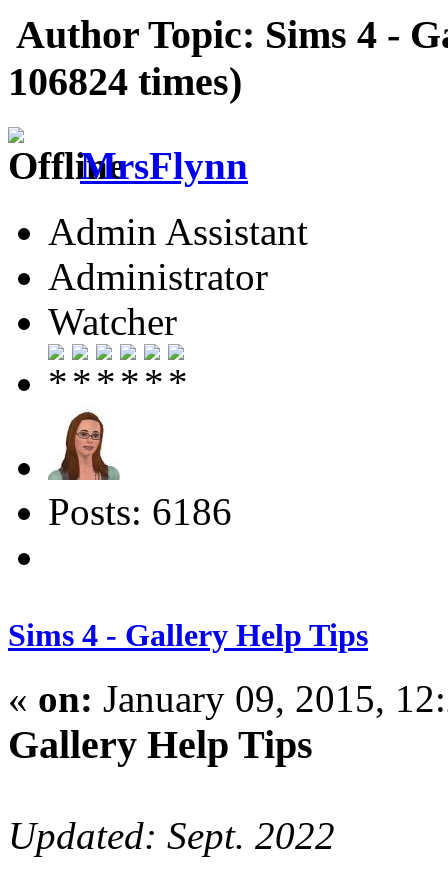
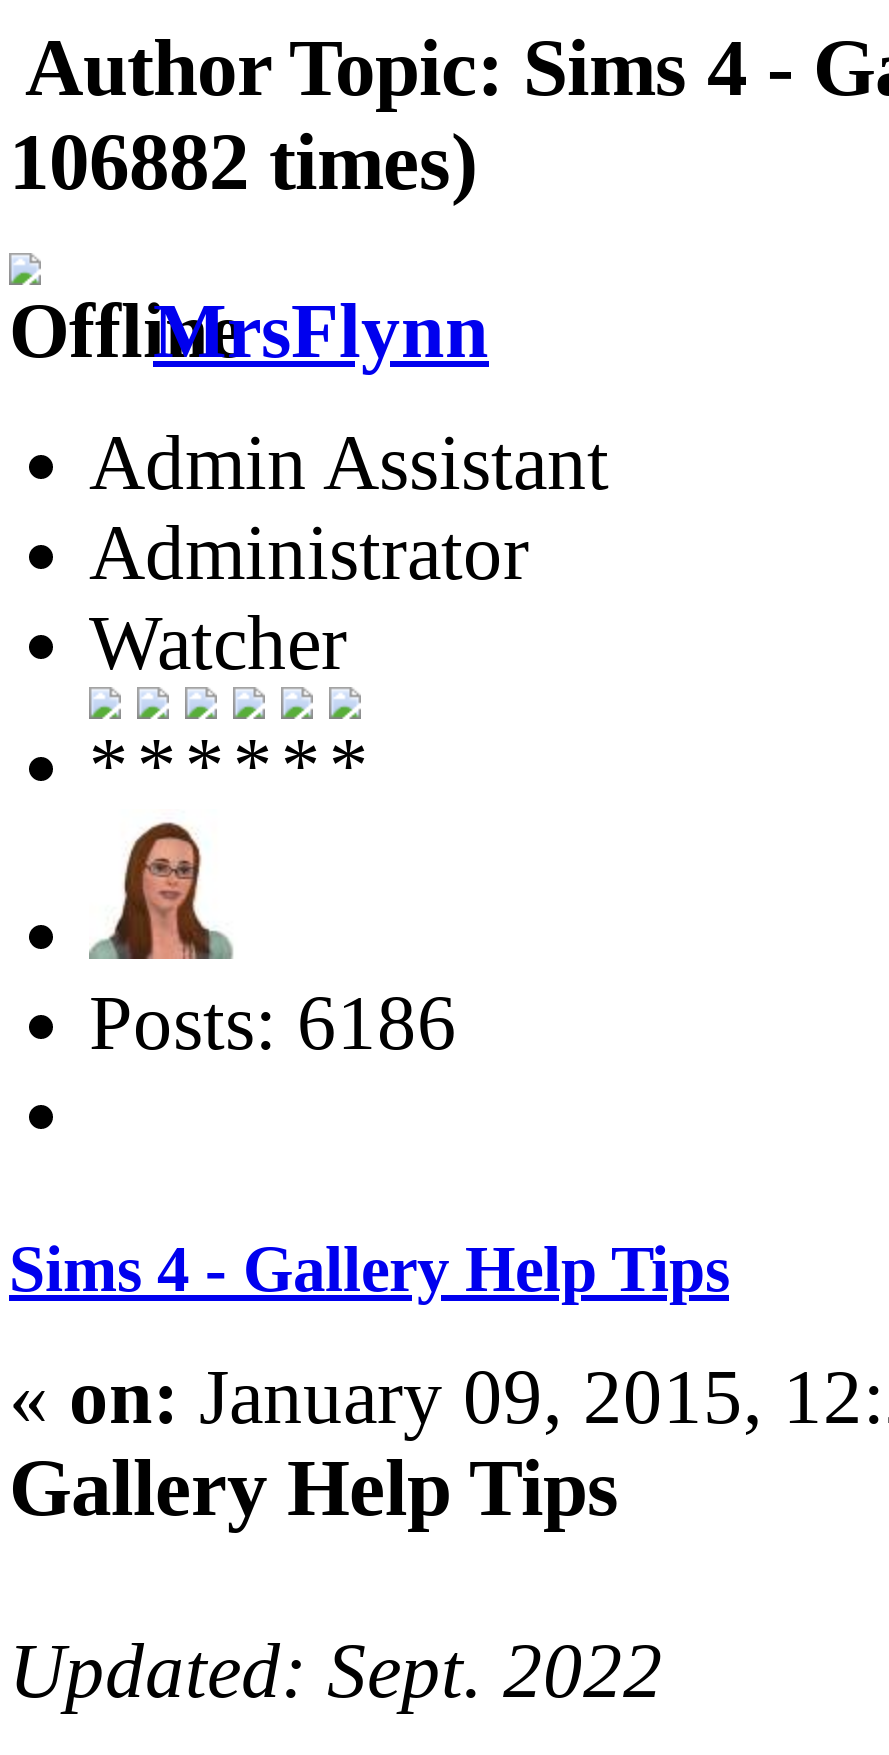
- 106824 times)
+ 106882 times)
